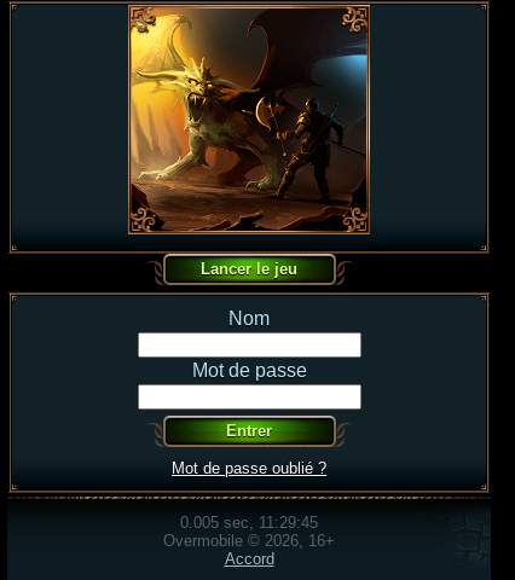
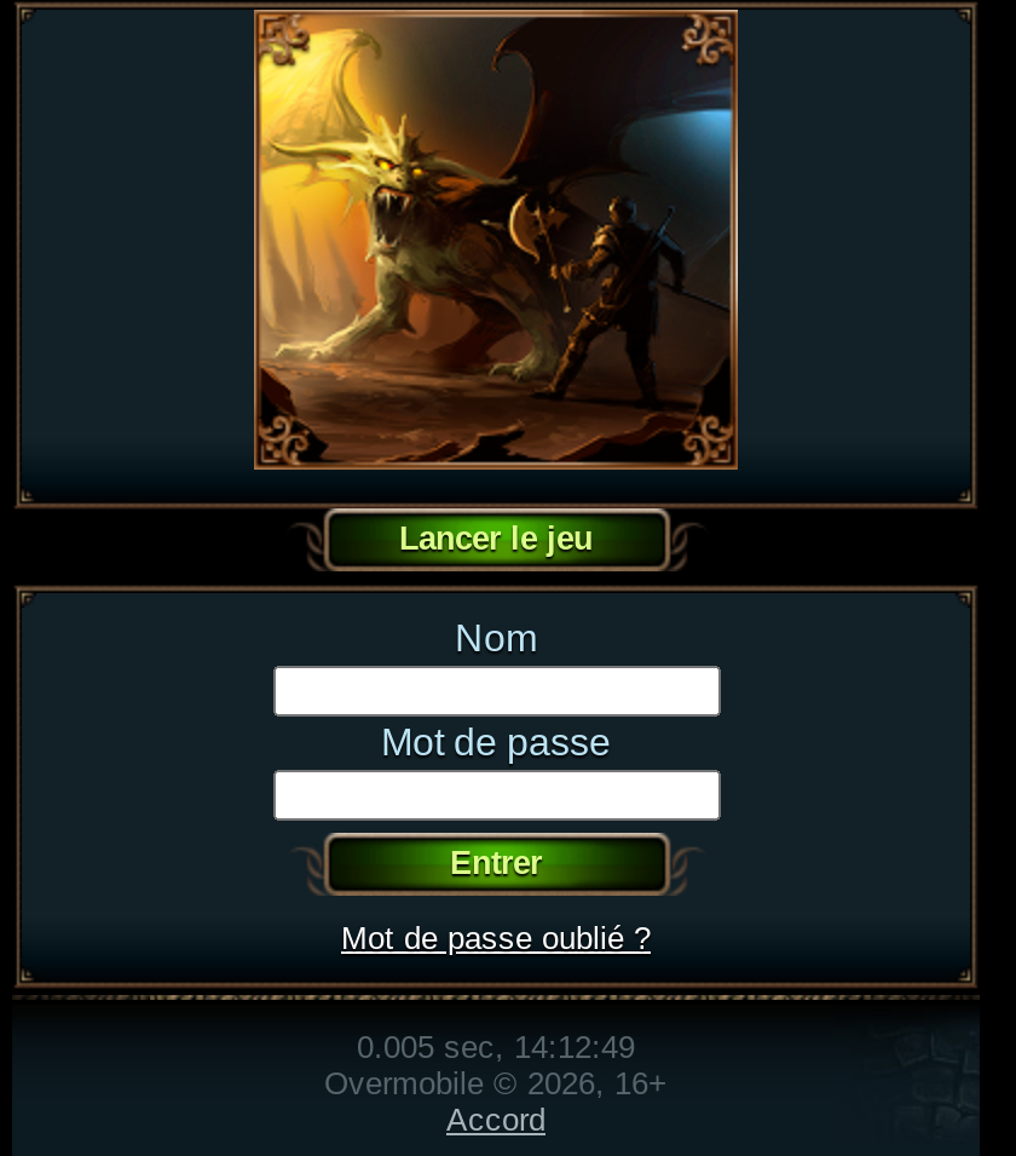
- 0.005 sec, 11:29:45
+ 0.005 sec, 14:12:49
